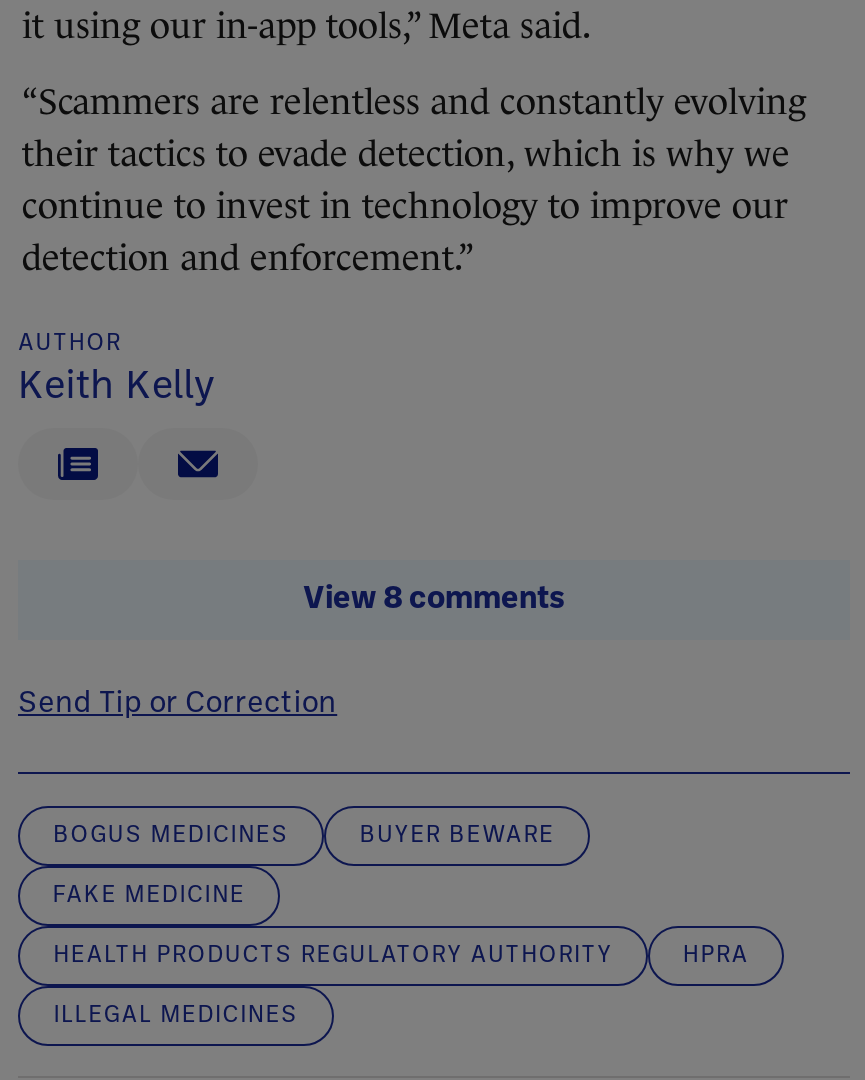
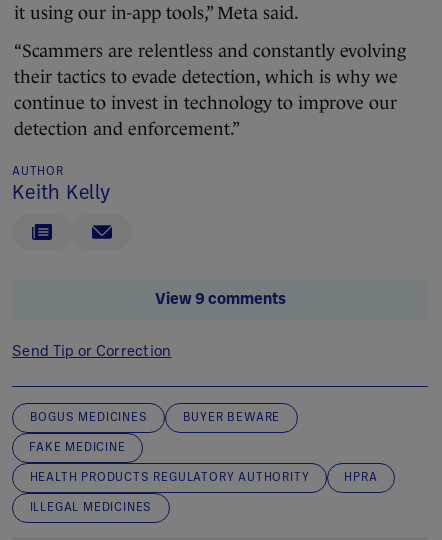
- View 8 comments
+ View 9 comments
